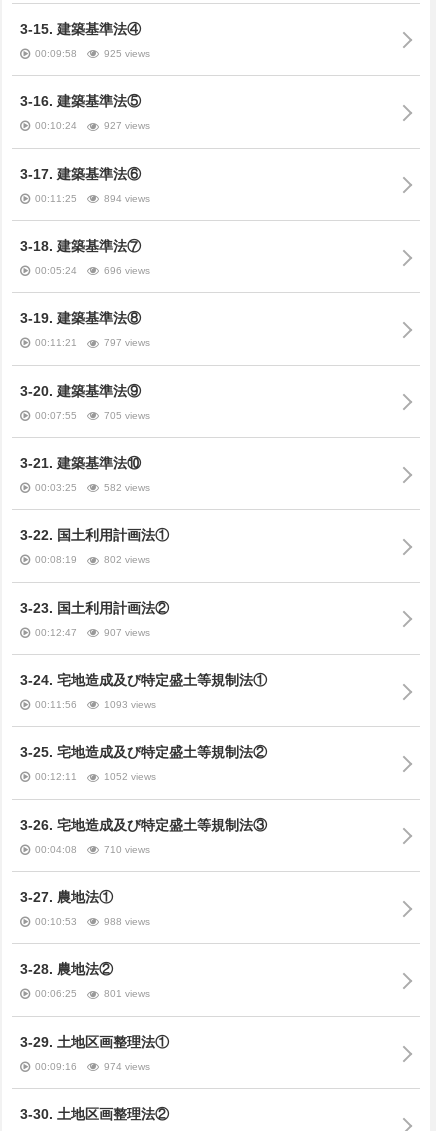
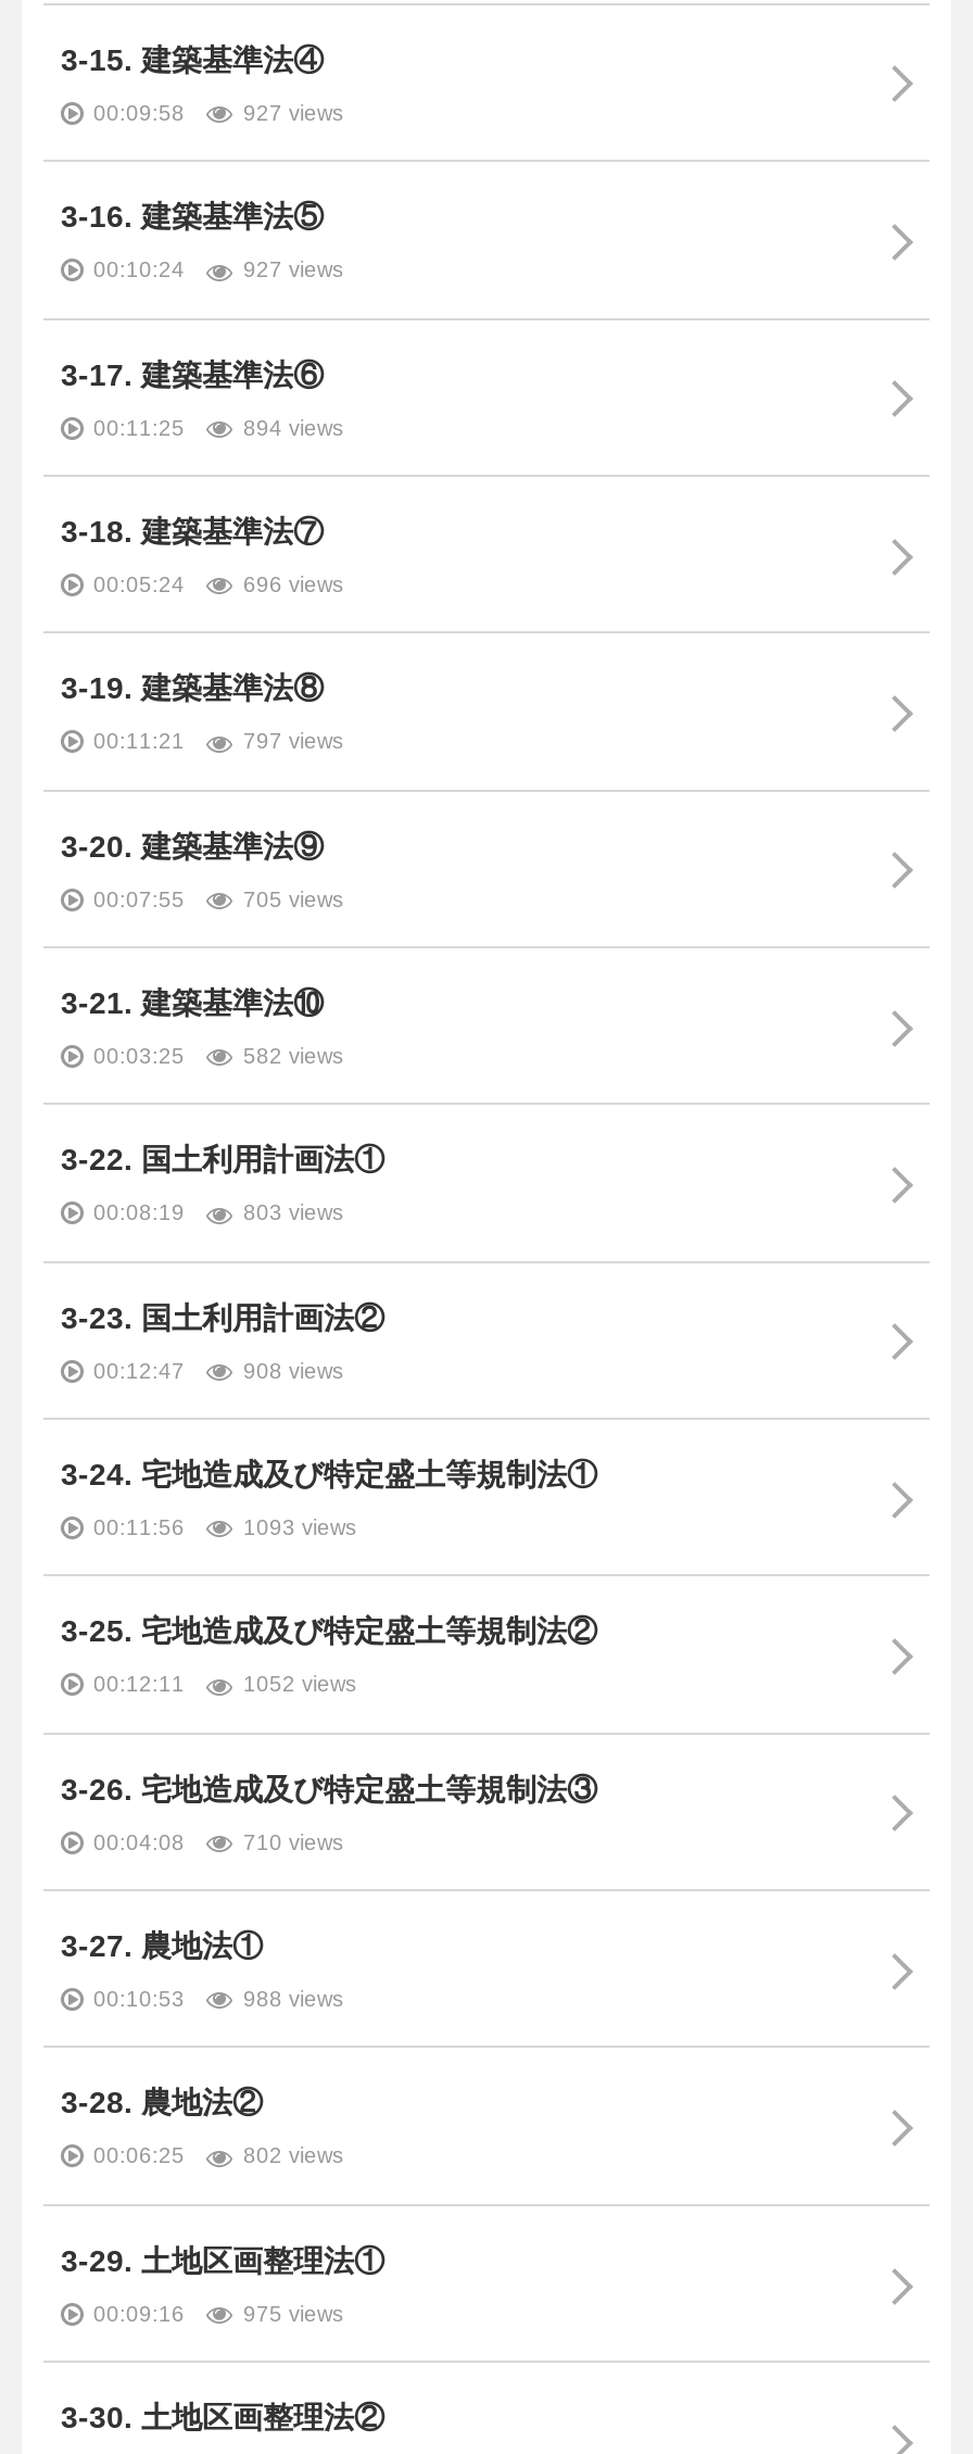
- 925 views
+ 927 views

- 802 views
+ 803 views

- 907 views
+ 908 views

- 801 views
+ 802 views

- 974 views
+ 975 views
